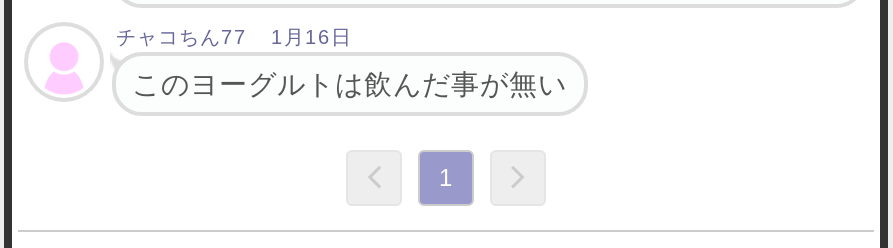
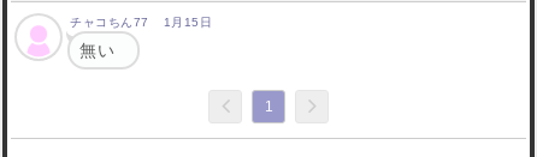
- チャコちん77 1月16日
+ チャコちん77 1月15日

- このヨーグルトは飲んだ事が無い
+ 無い
